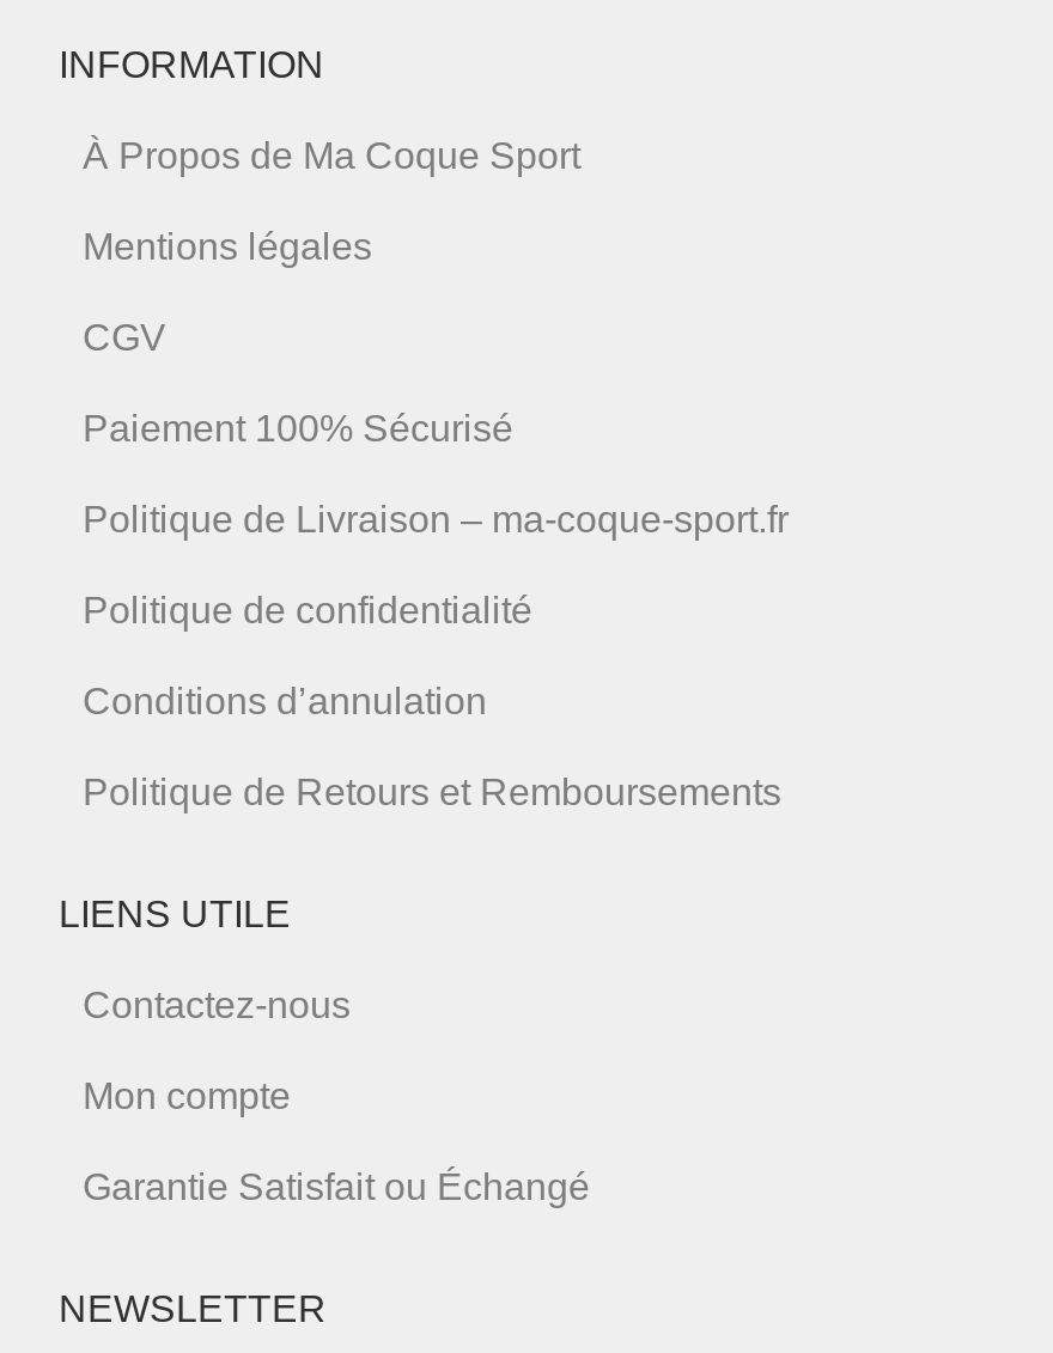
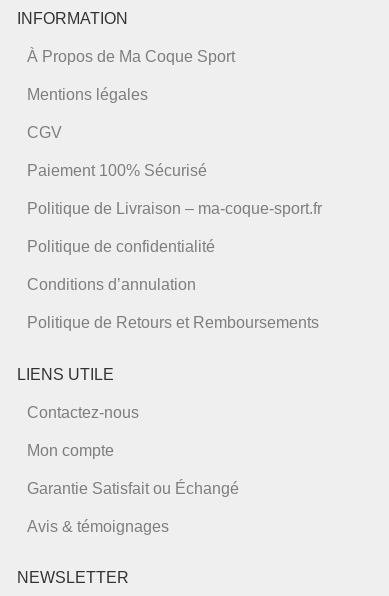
+ Avis & témoignages
